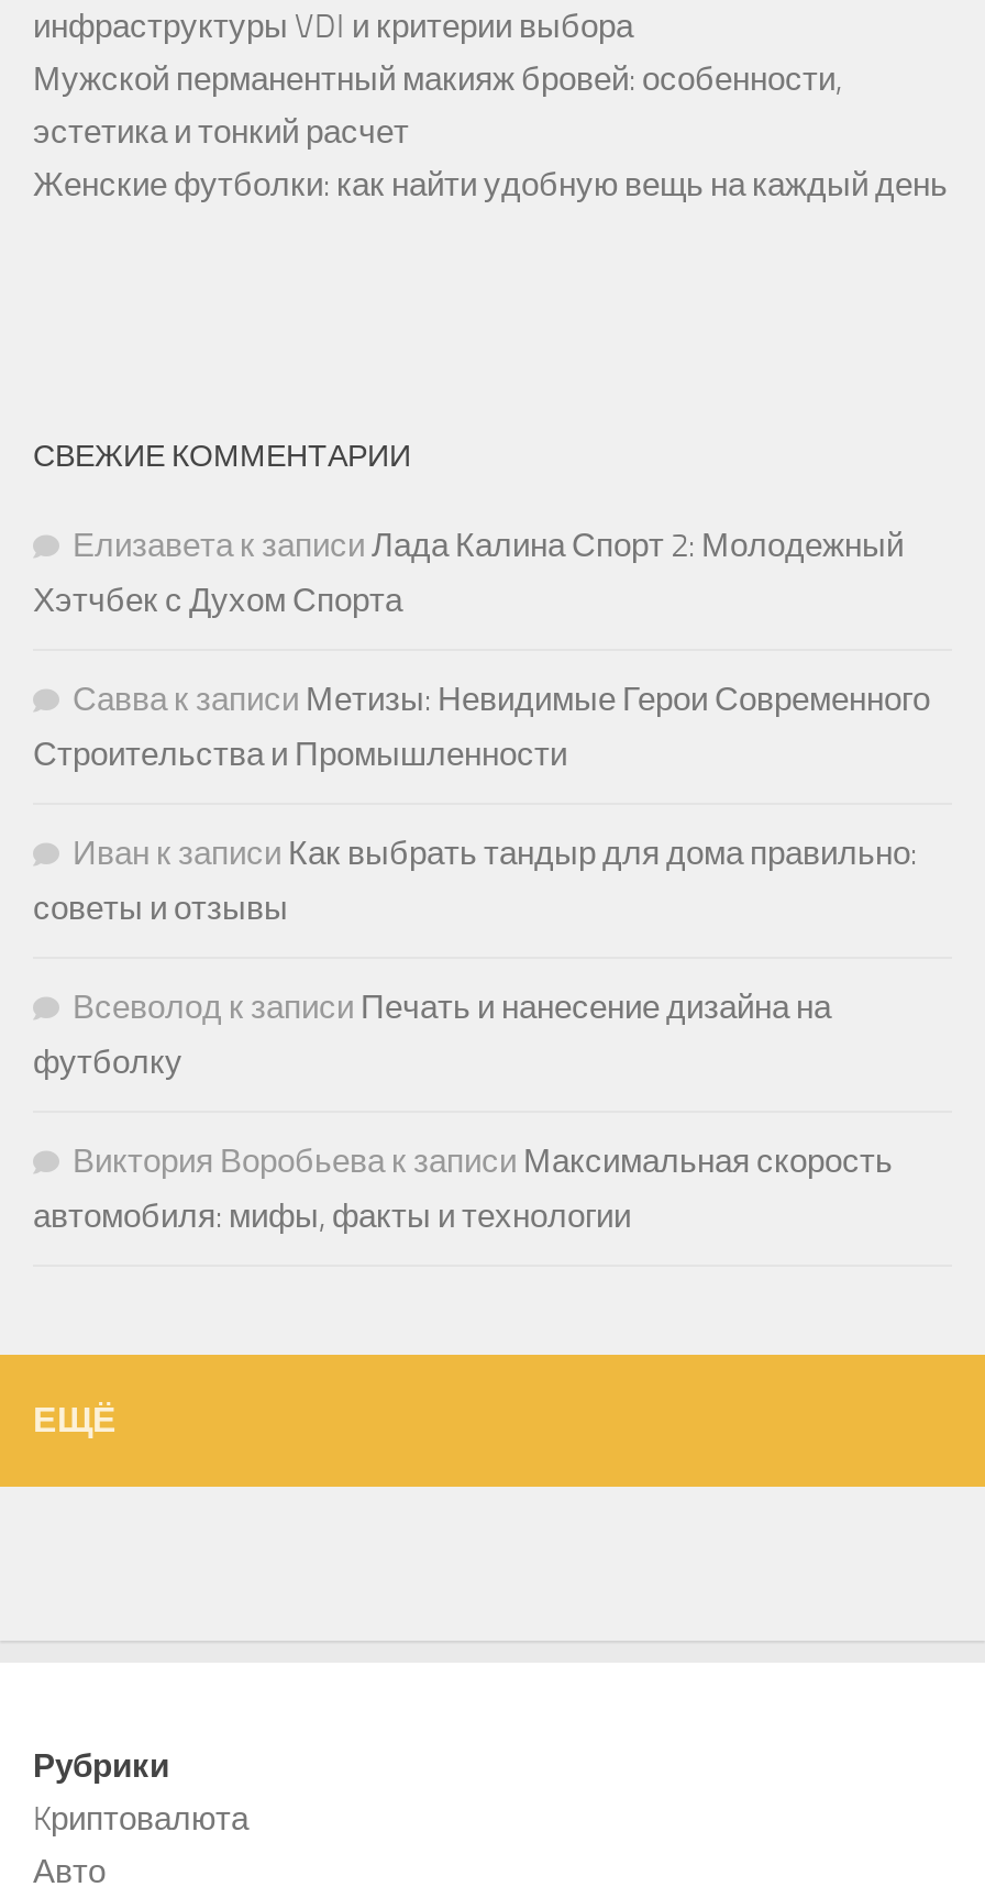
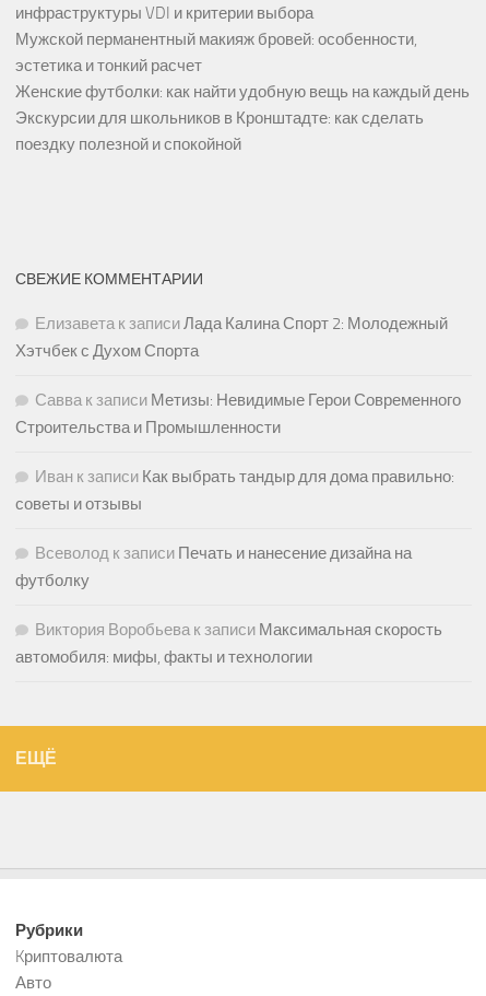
+ Экскурсии для школьников в Кронштадте: как сделать
+ поездку полезной и спокойной
